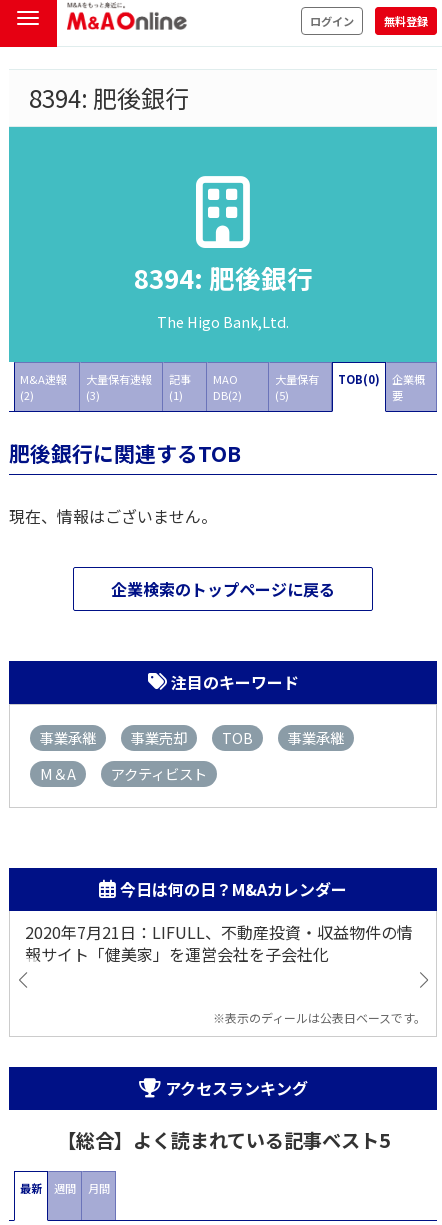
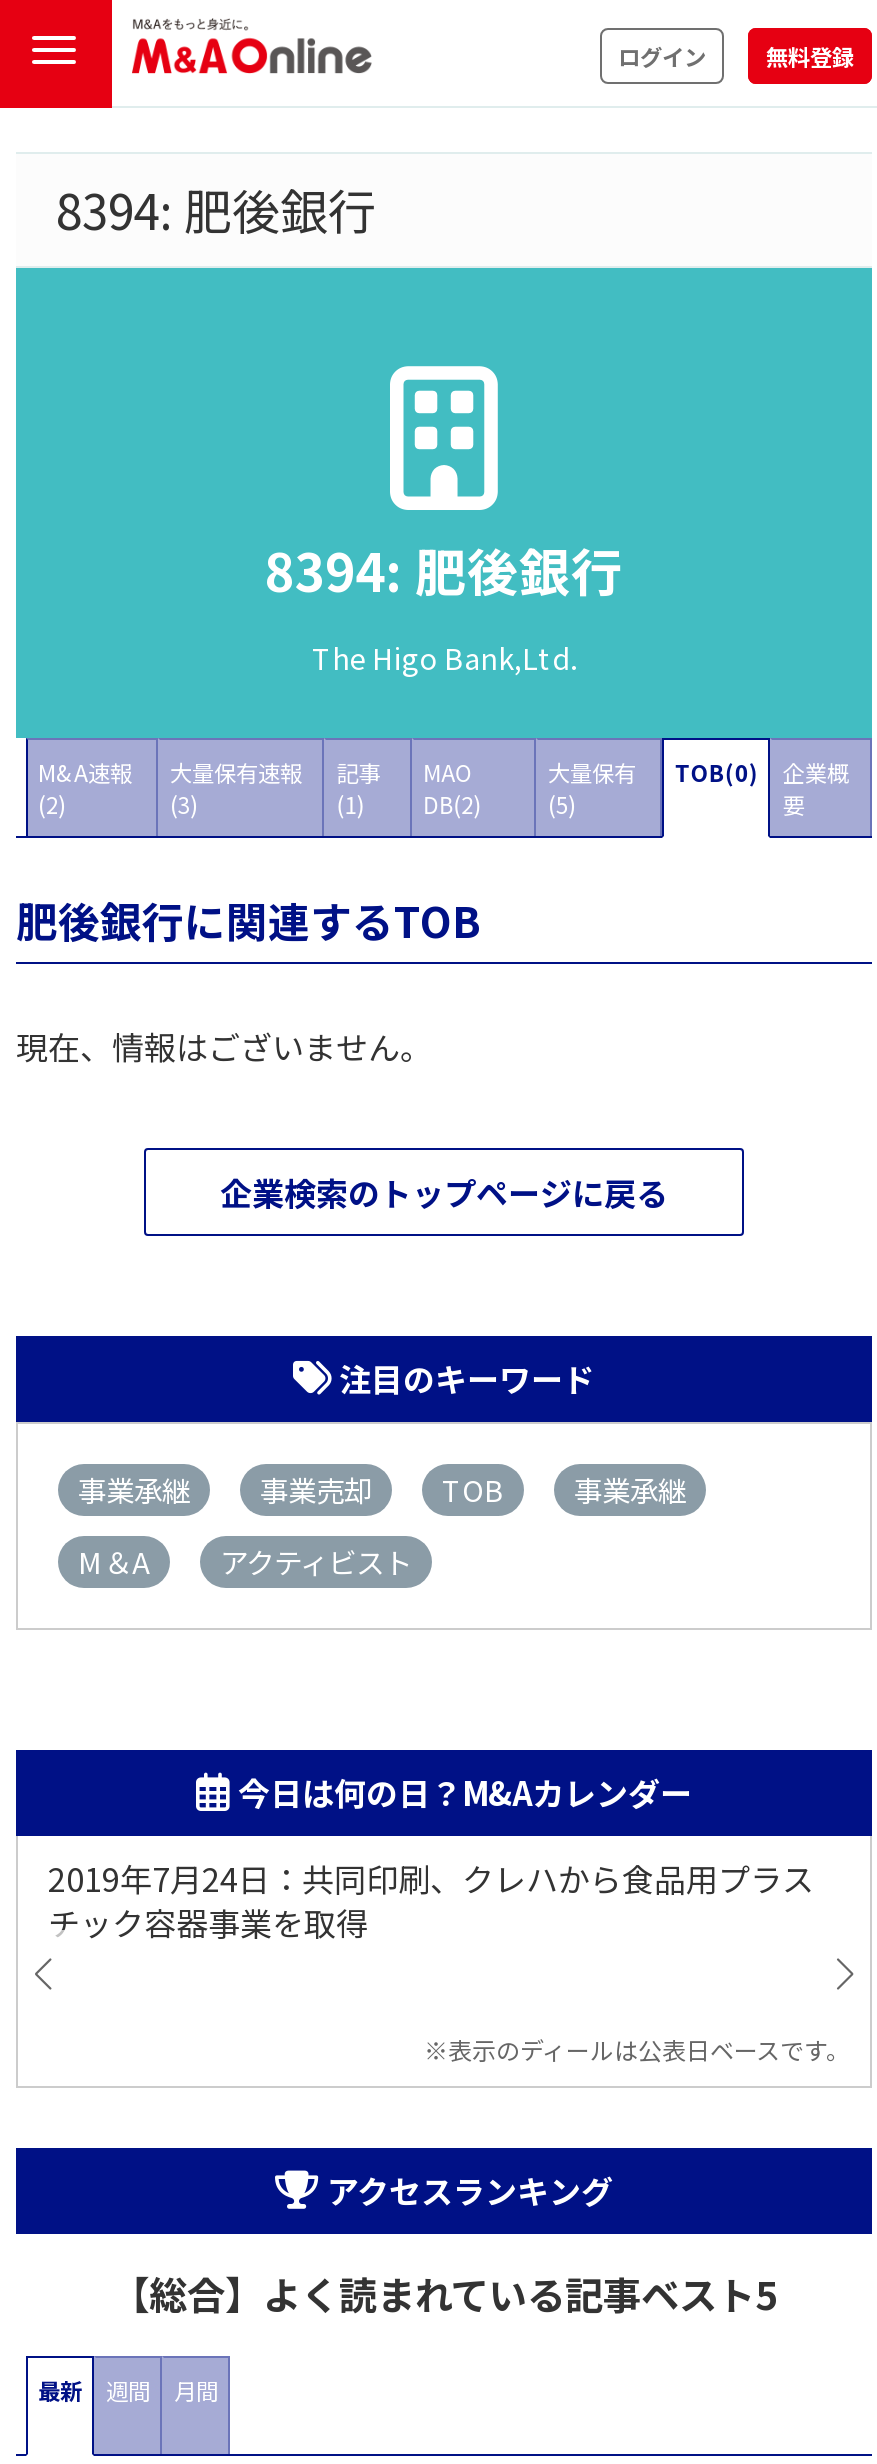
- 2020年7月21日：LIFULL、不動産投資・収益物件の情
- 報サイト「健美家」を運営会社を子会社化
+ 2019年7月24日：共同印刷、クレハから食品用プラス
+ チック容器事業を取得
